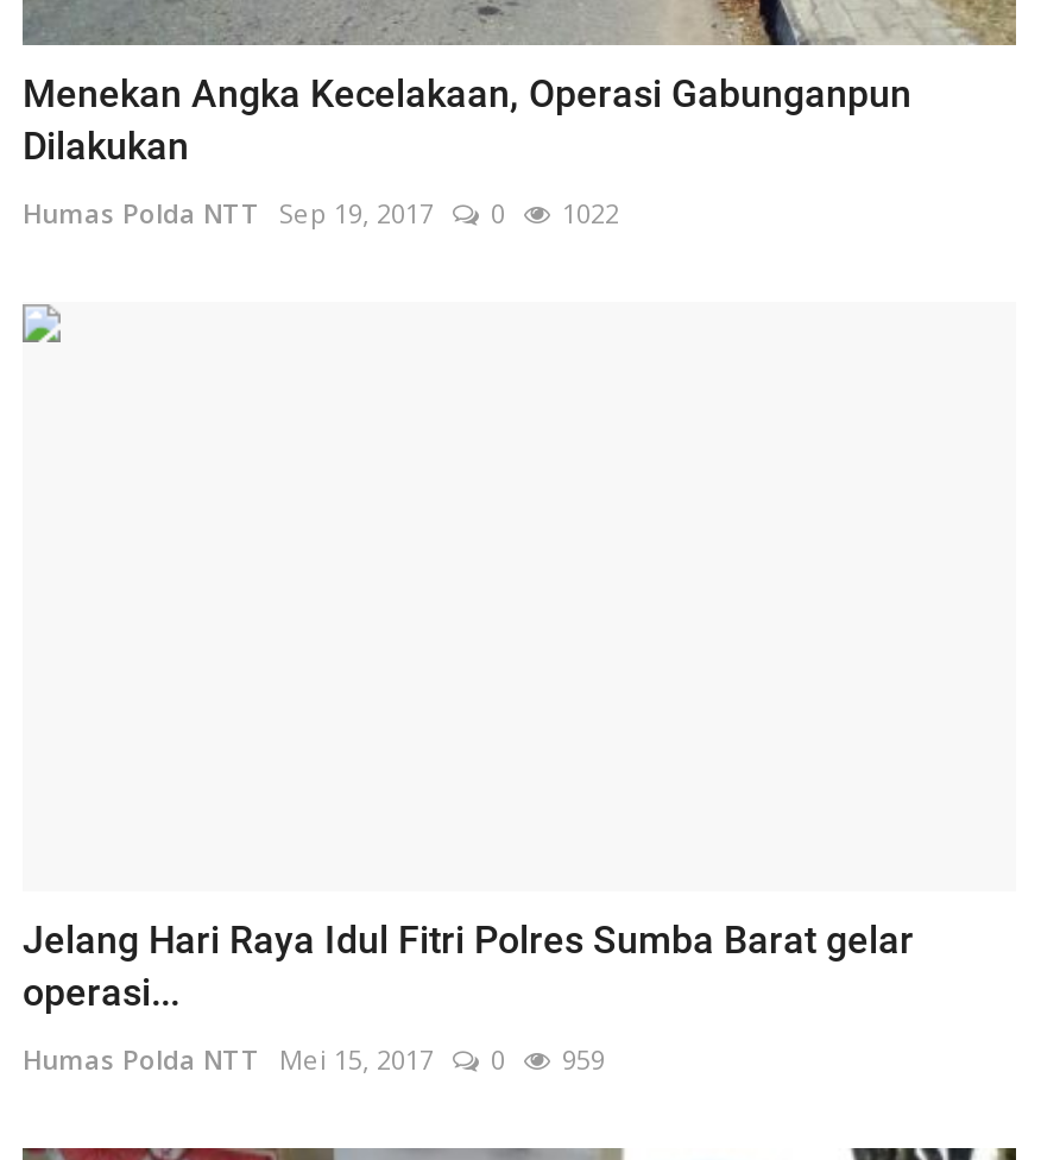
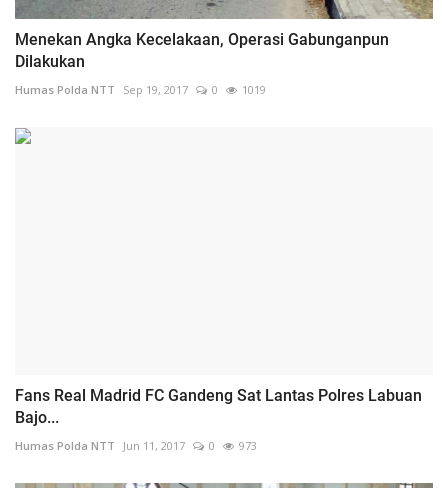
- Humas Polda NTT Sep 19, 2017 0 1022
+ Humas Polda NTT Sep 19, 2017 0 1019

- Jelang Hari Raya Idul Fitri Polres Sumba Barat gelar
- operasi...
+ Fans Real Madrid FC Gandeng Sat Lantas Polres Labuan
+ Bajo...

- Humas Polda NTT Mei 15, 2017
+ Humas Polda NTT Jun 11, 2017

- 959
+ 973
